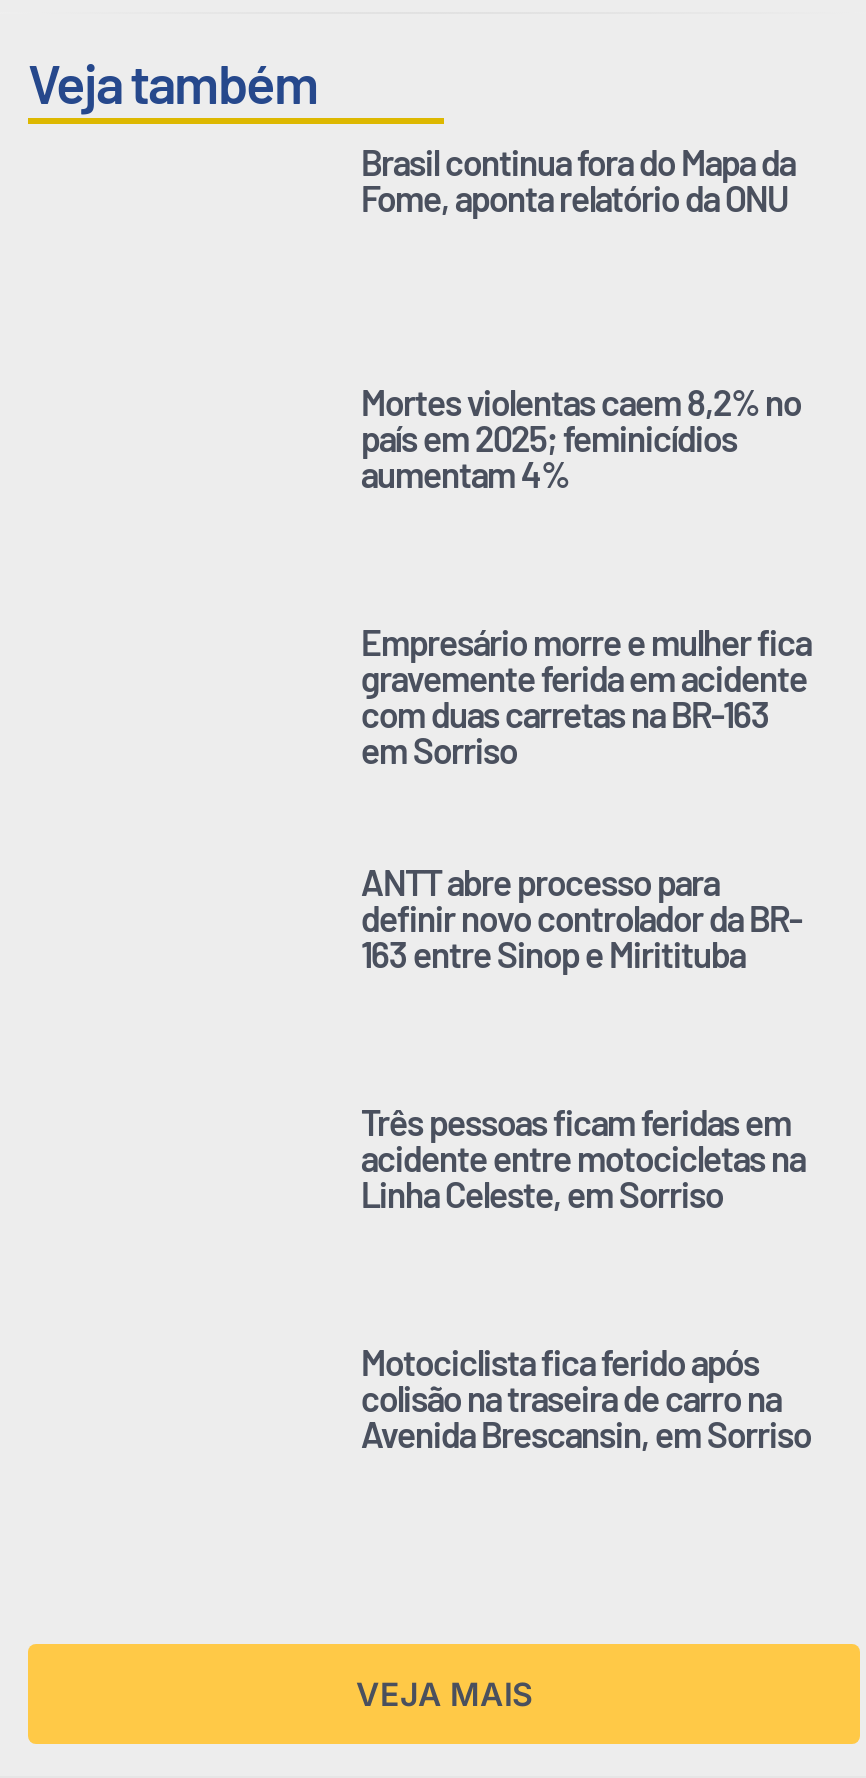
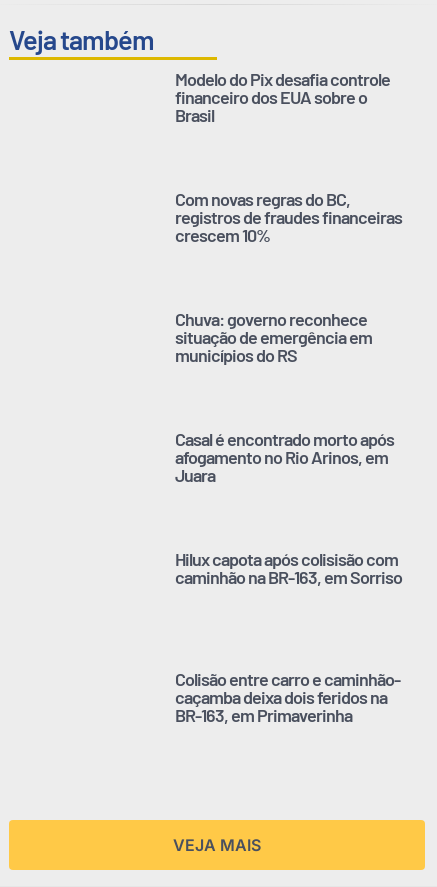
- Brasil continua fora do Mapa da
- Fome, aponta relatório da ONU
+ Modelo do Pix desafia controle
+ financeiro dos EUA sobre o
+ Brasil

- Mortes violentas caem 8,2% no
- país em 2025; feminicídios
- aumentam 4%
+ Com novas regras do BC,
+ registros de fraudes financeiras
+ crescem 10%

- Empresário morre e mulher fica
- gravemente ferida em acidente
- com duas carretas na BR-163
- em Sorriso
+ Chuva: governo reconhece
+ situação de emergência em
+ municípios do RS

- ANTT abre processo para
- definir novo controlador da BR-
- 163 entre Sinop e Miritituba
+ Casal é encontrado morto após
+ afogamento no Rio Arinos, em
+ Juara

- Três pessoas ficam feridas em
- acidente entre motocicletas na
- Linha Celeste, em Sorriso
+ Hilux capota após colisisão com
+ caminhão na BR-163, em Sorriso

- Motociclista fica ferido após
- colisão na traseira de carro na
- Avenida Brescansin, em Sorriso
+ Colisão entre carro e caminhão-
+ caçamba deixa dois feridos na
+ BR-163, em Primaverinha
